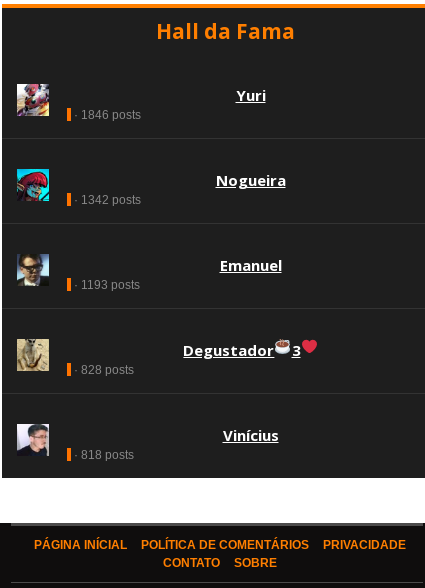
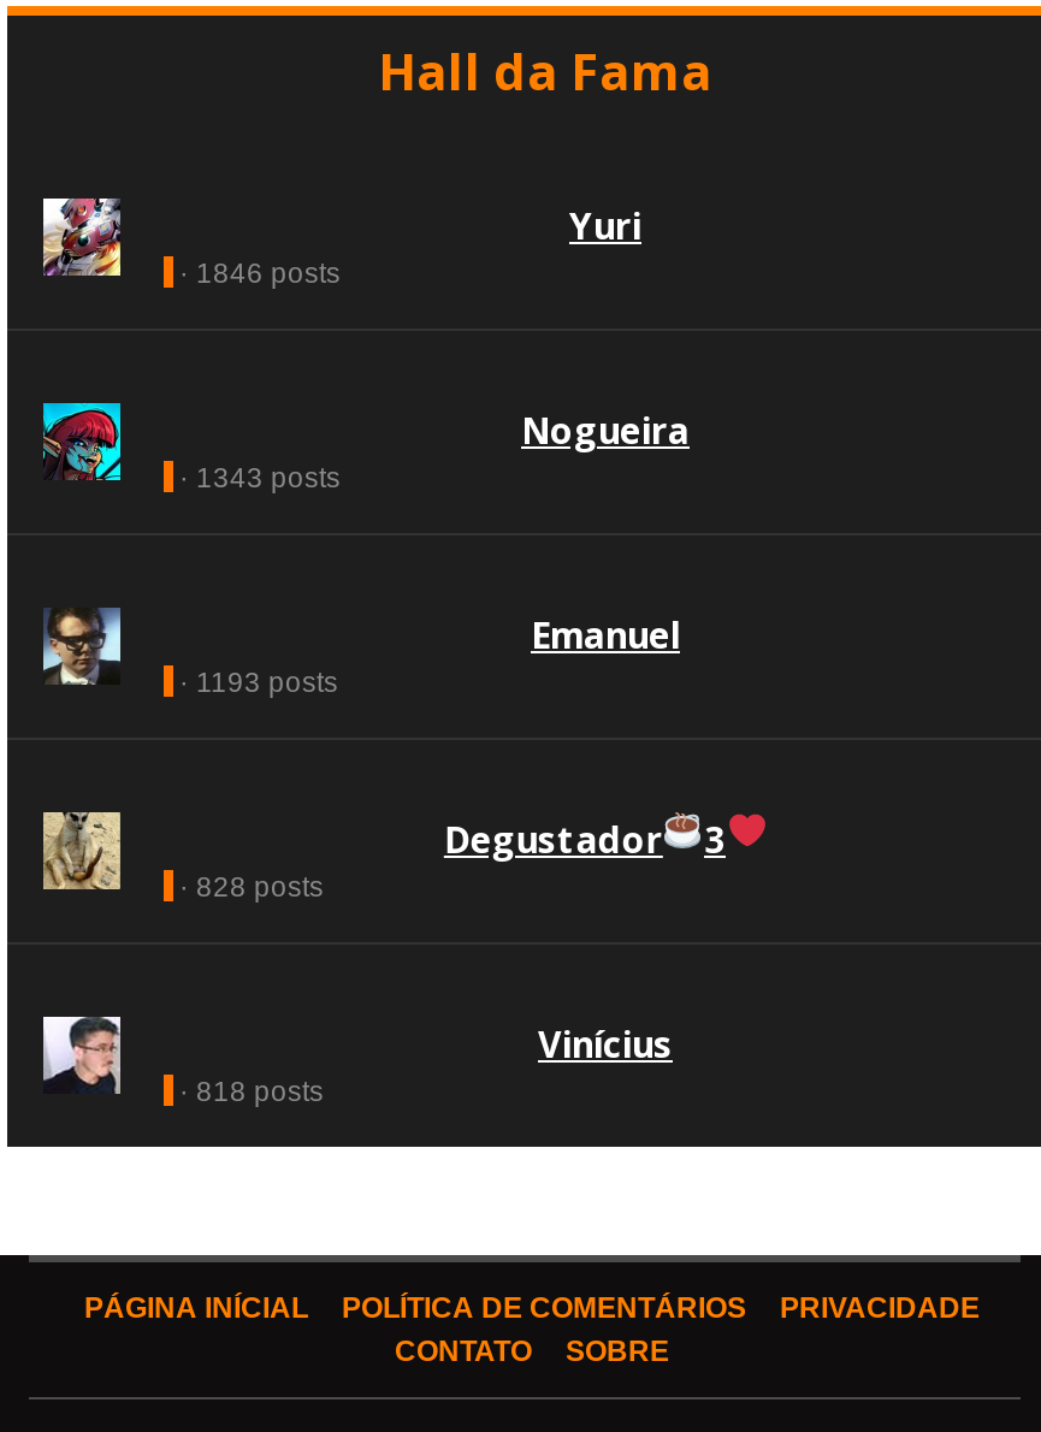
- · 1342 posts
+ · 1343 posts
